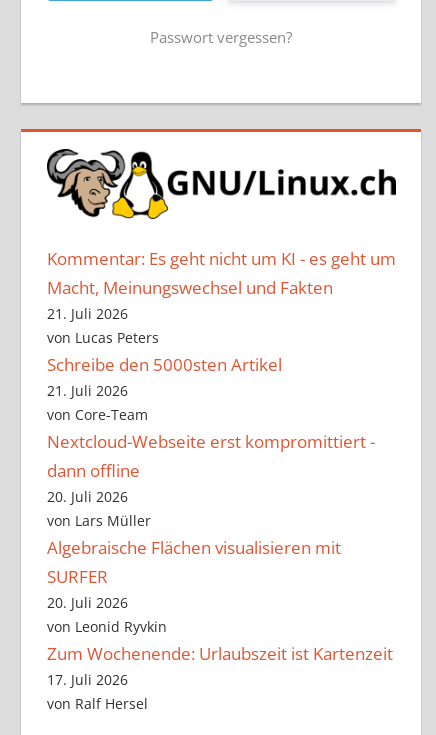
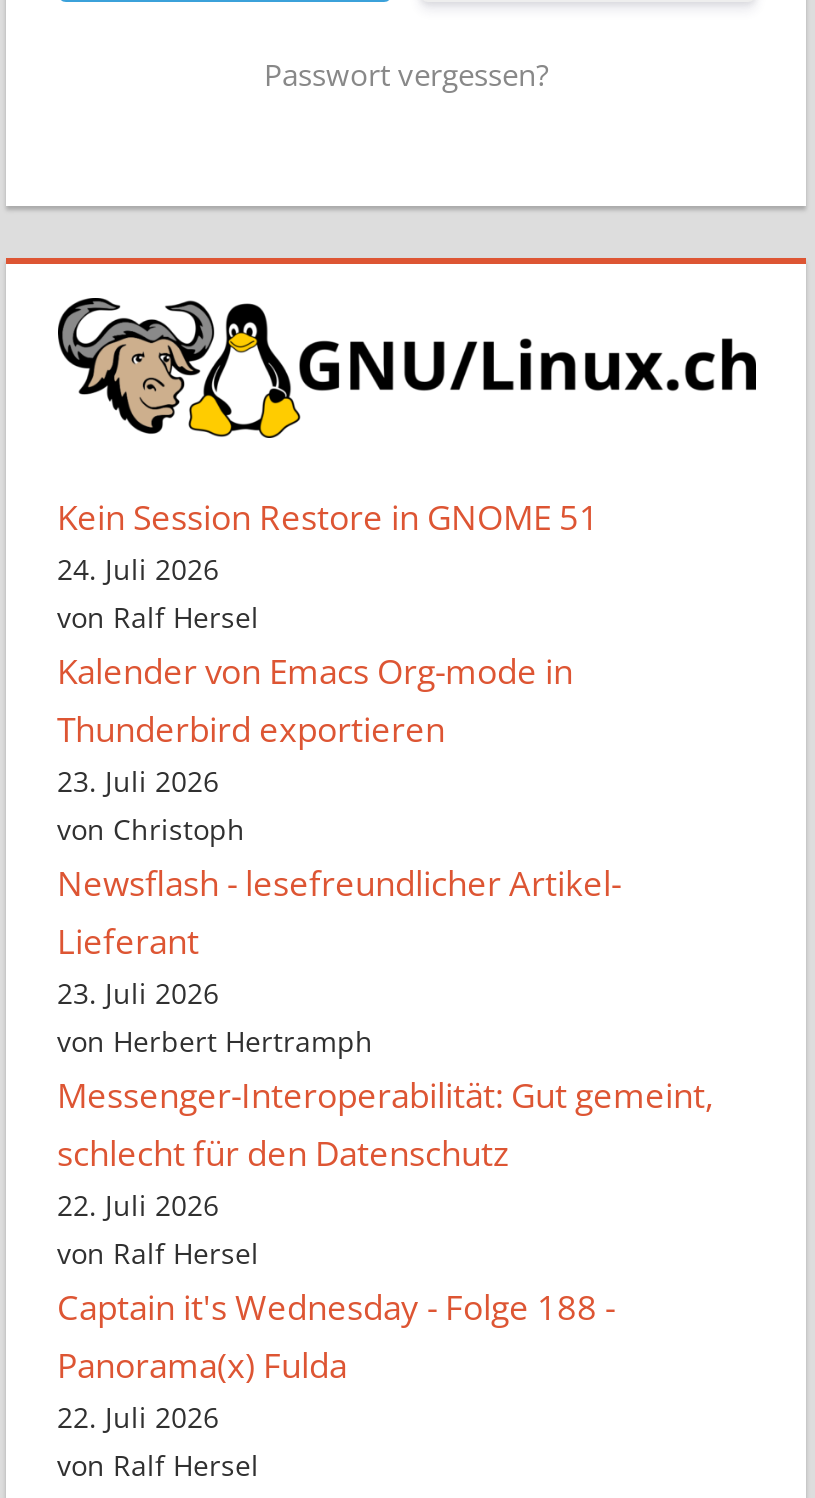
- Kommentar: Es geht nicht um KI - es geht um
- Macht, Meinungswechsel und Fakten
- 21. Juli 2026
- von Lucas Peters
- Schreibe den 5000sten Artikel
- 21. Juli 2026
- von Core-Team
- Nextcloud-Webseite erst kompromittiert -
- dann offline
- 20. Juli 2026
- von Lars Müller
- Algebraische Flächen visualisieren mit
- SURFER
- 20. Juli 2026
- von Leonid Ryvkin
- Zum Wochenende: Urlaubszeit ist Kartenzeit
- 17. Juli 2026
+ Kein Session Restore in GNOME 51
+ 24. Juli 2026
+ von Ralf Hersel
+ Kalender von Emacs Org-mode in
+ Thunderbird exportieren
+ 23. Juli 2026
+ von Christoph
+ Newsflash - lesefreundlicher Artikel-
+ Lieferant
+ 23. Juli 2026
+ von Herbert Hertramph
+ Messenger-Interoperabilität: Gut gemeint,
+ schlecht für den Datenschutz
+ 22. Juli 2026
+ von Ralf Hersel
+ Captain it's Wednesday - Folge 188 -
+ Panorama(x) Fulda
+ 22. Juli 2026
